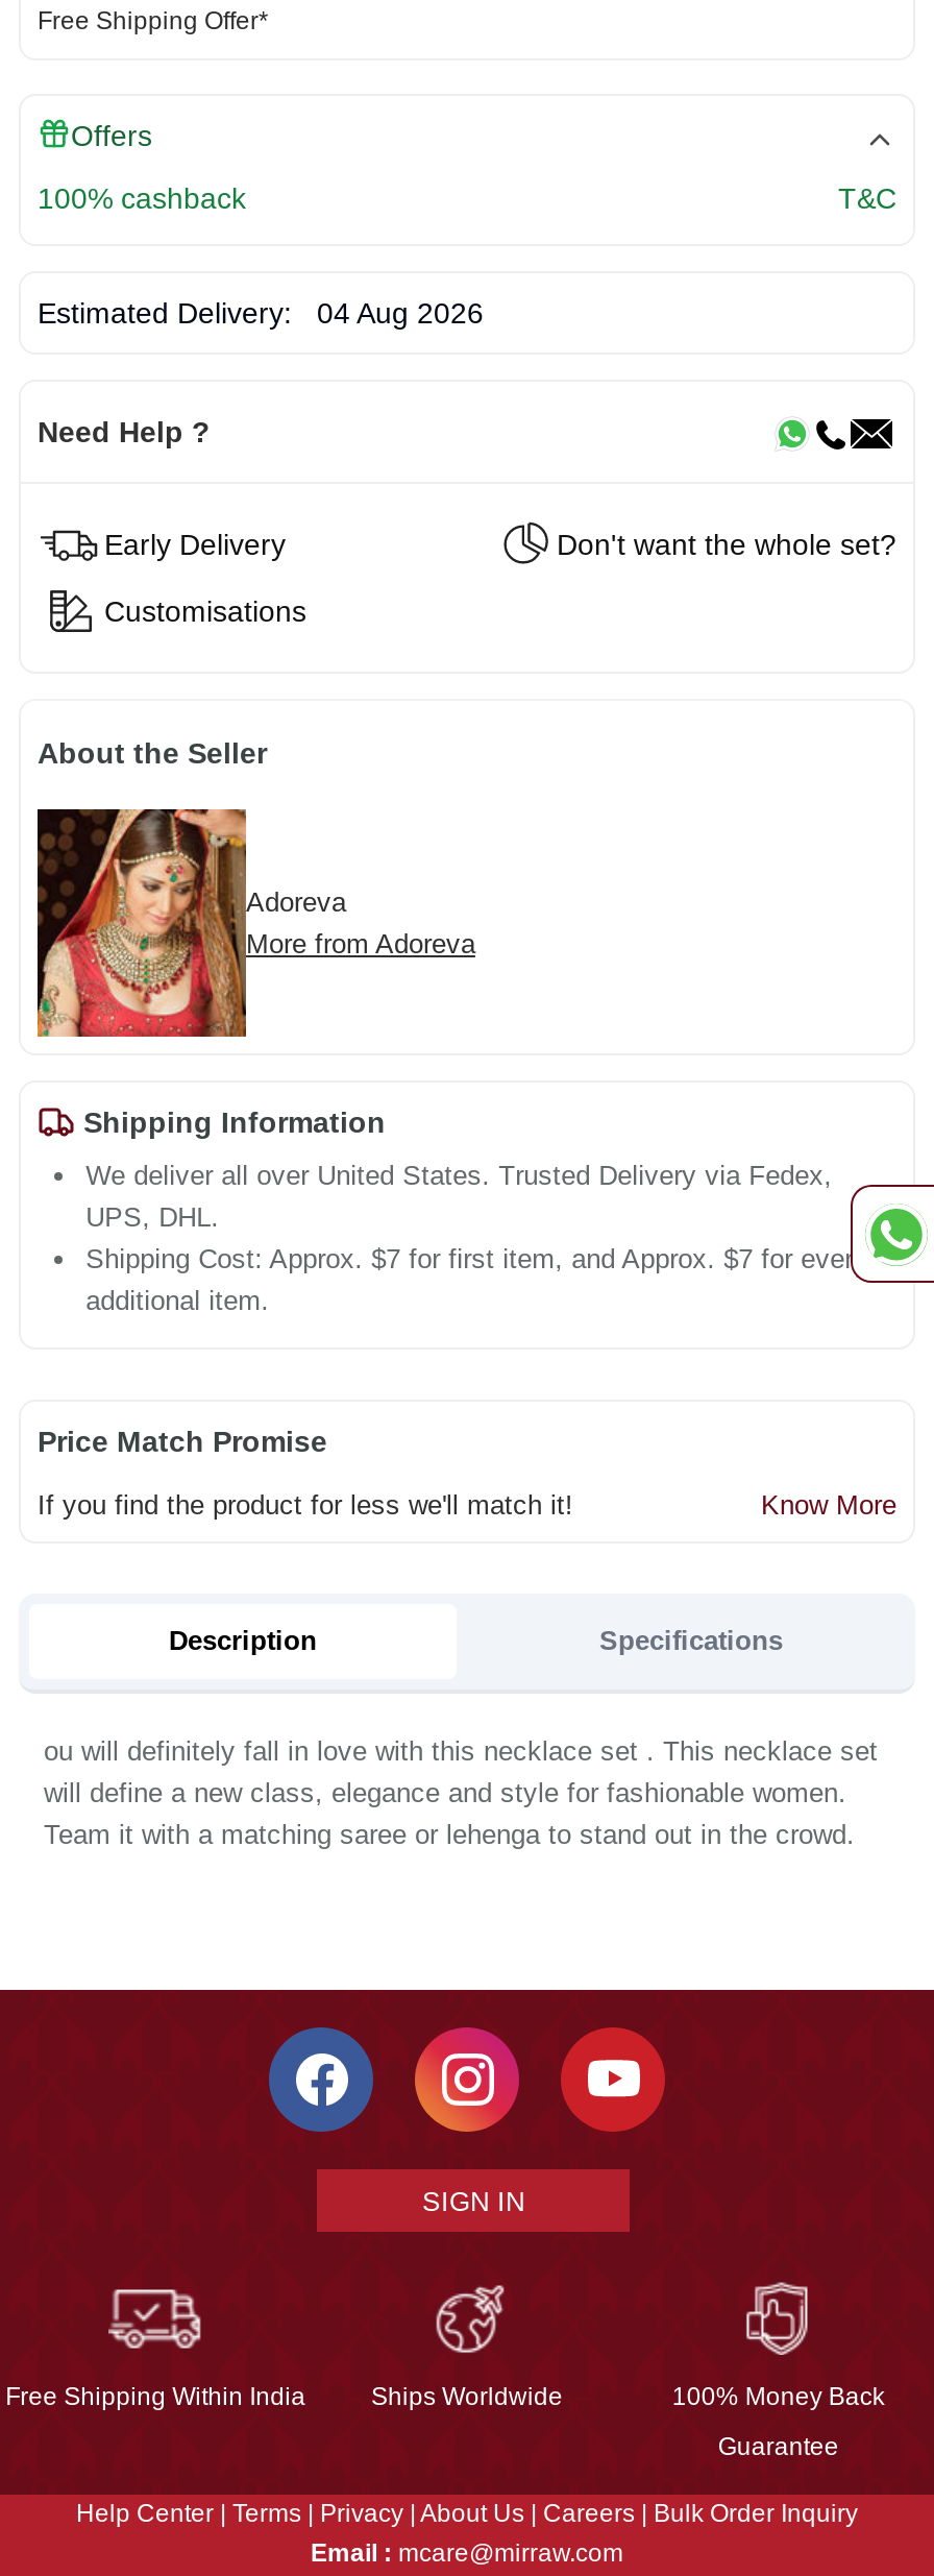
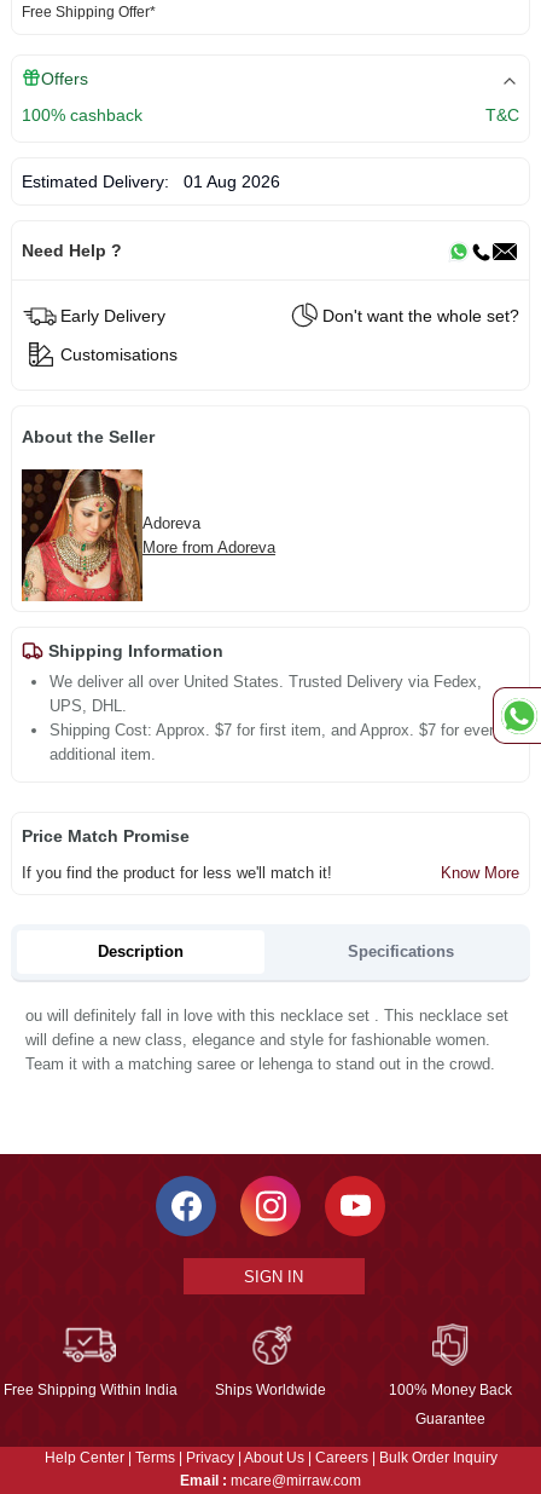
- Estimated Delivery: 04 Aug 2026
+ Estimated Delivery: 01 Aug 2026
